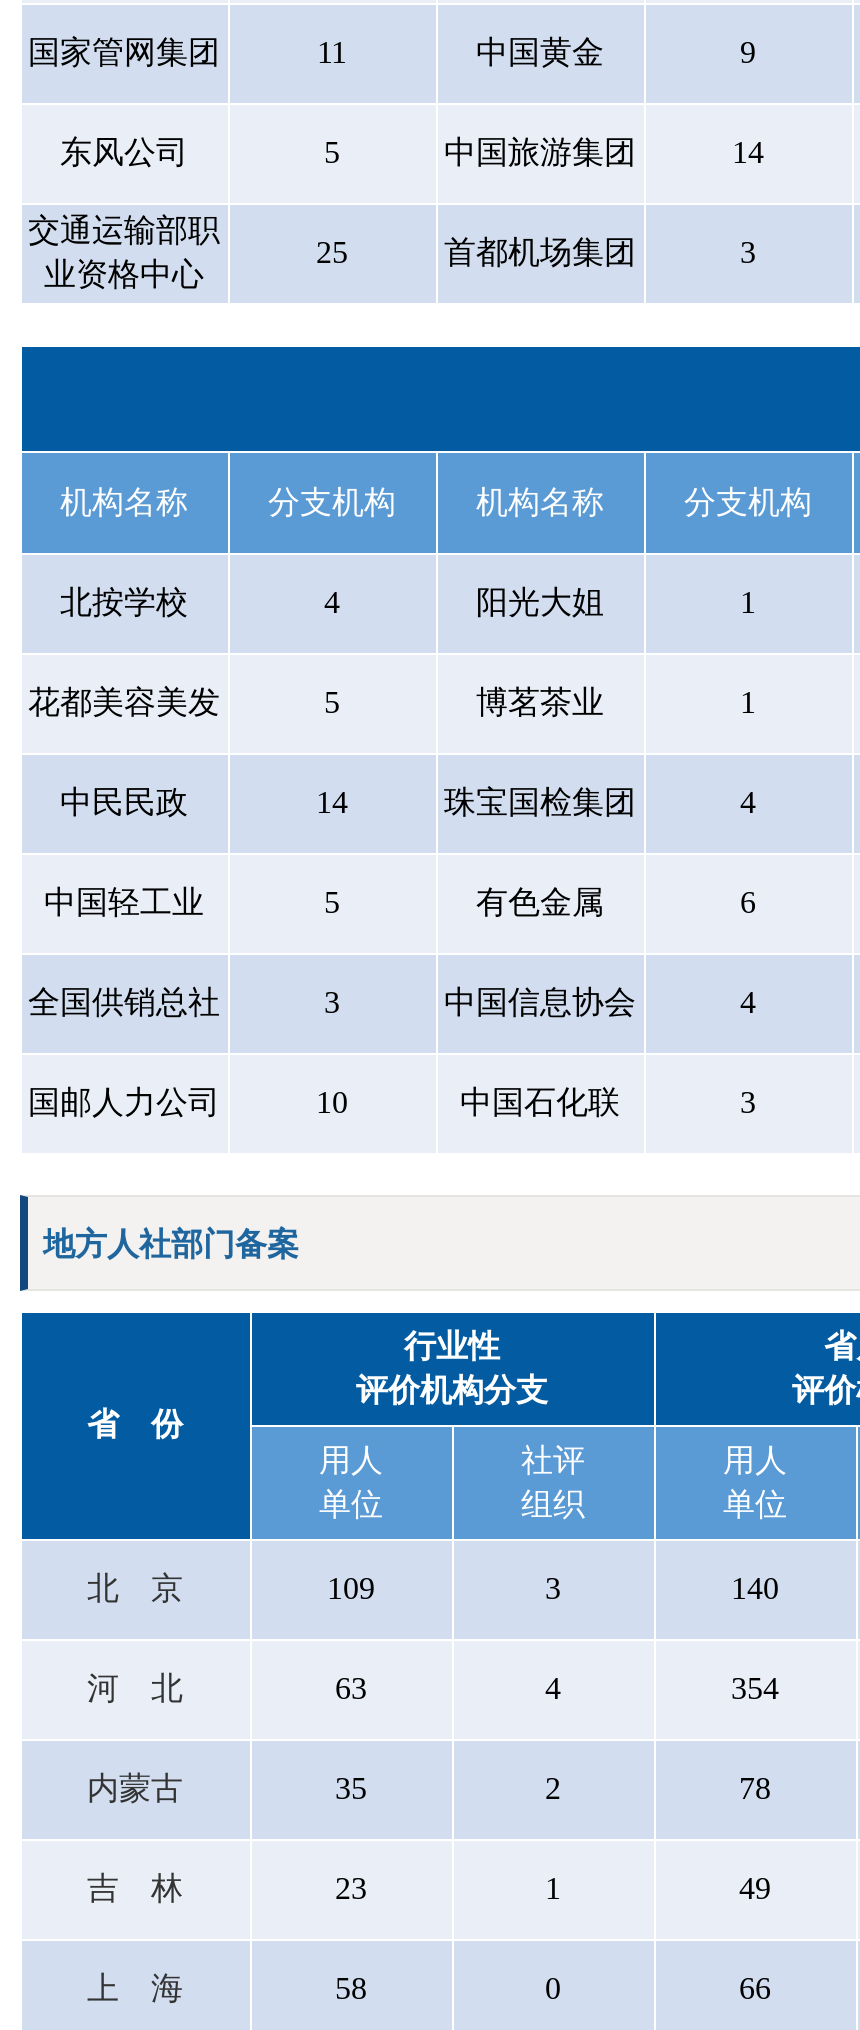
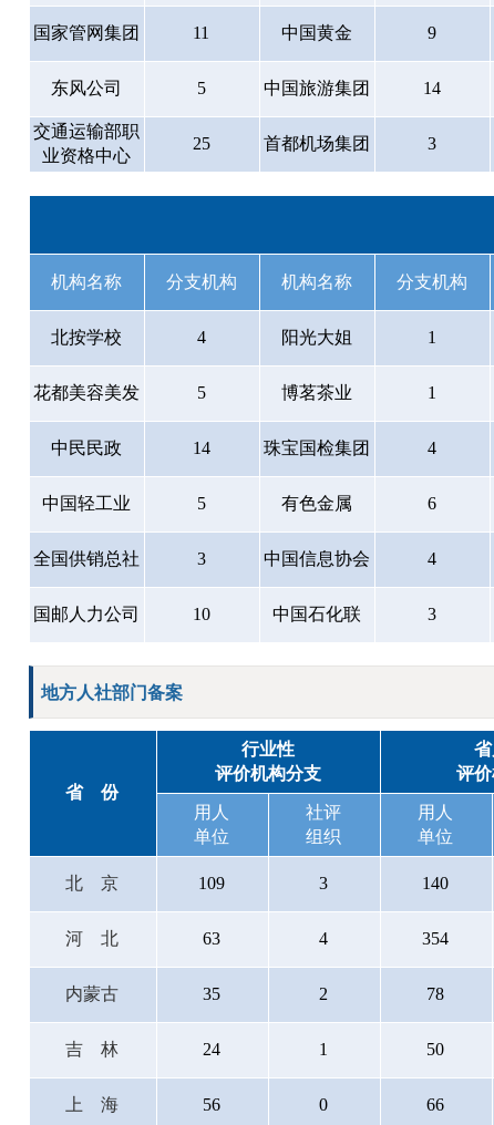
- 23
+ 24

- 49
+ 50

- 58
+ 56
